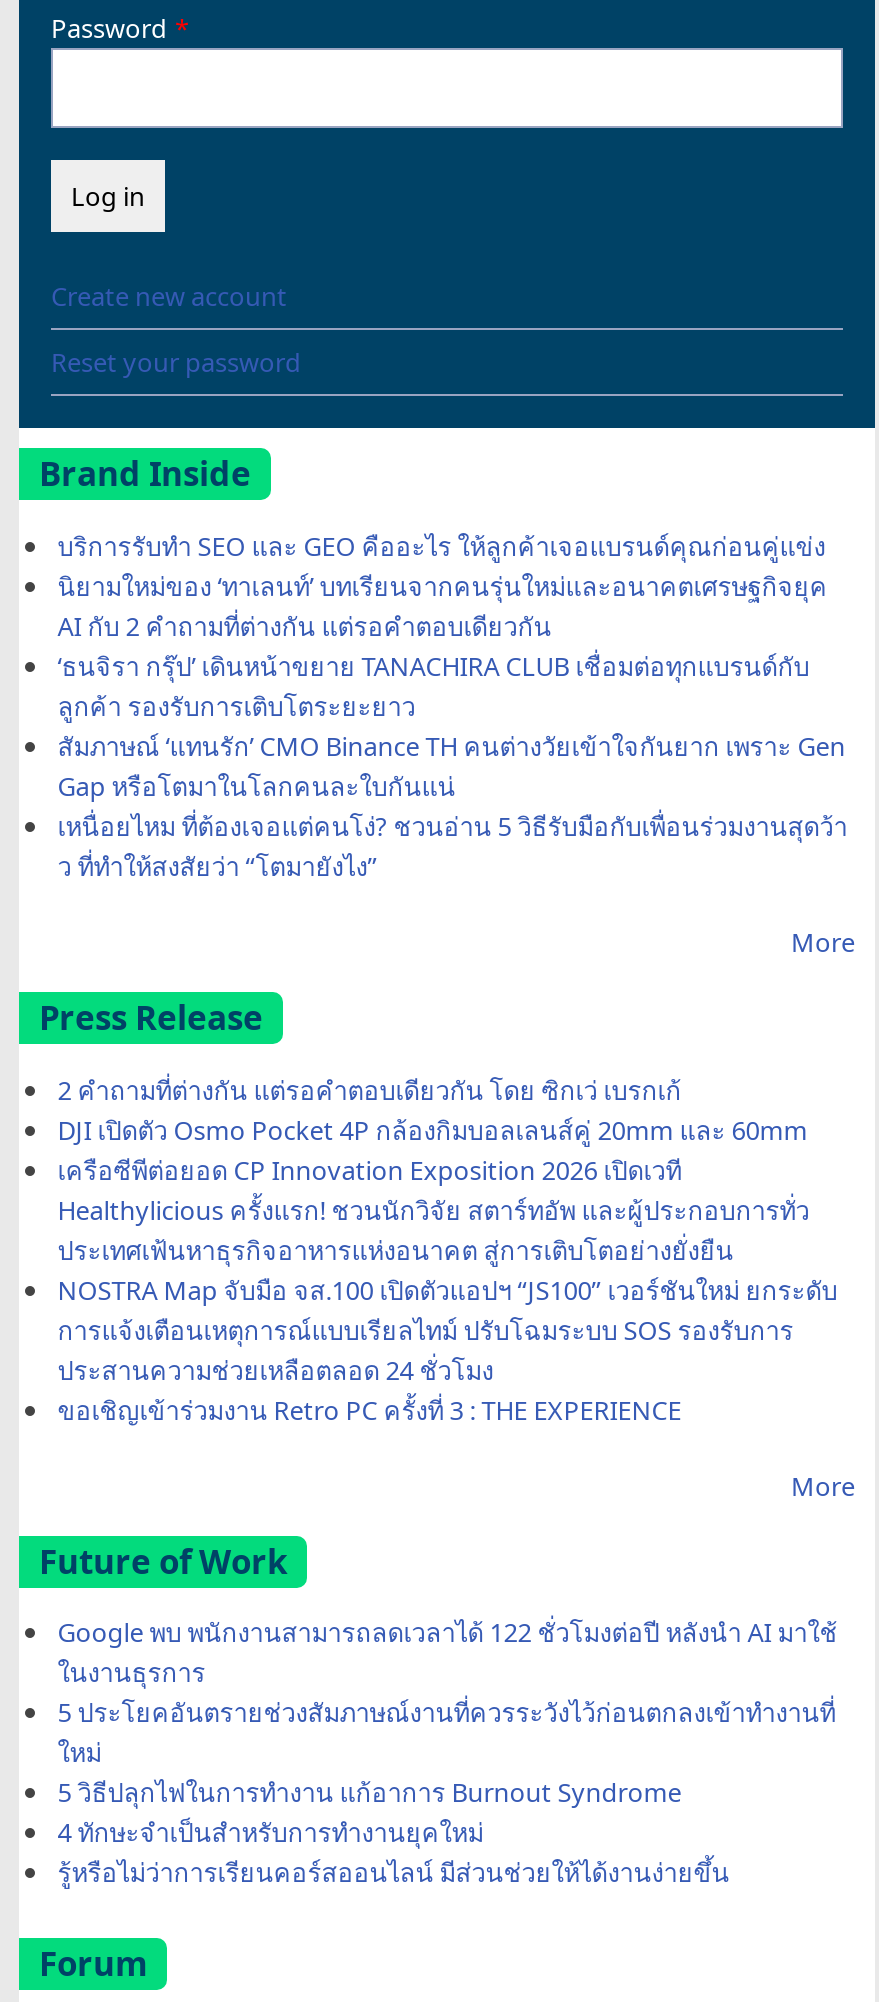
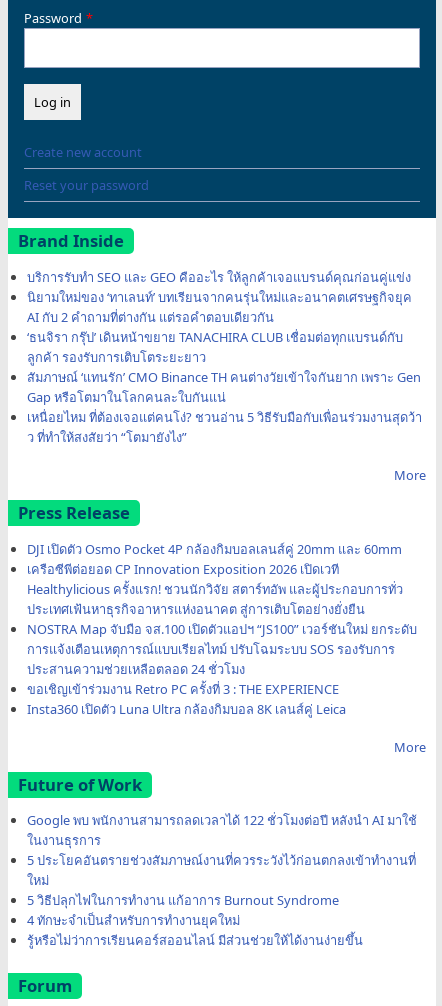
- 2 คำถามที่ต่างกัน แต่รอคำตอบเดียวกัน โดย ซิกเว่ เบรกเก้

moved up: DJI เปิดตัว Osmo Pocket 4P กล้องกิมบอลเลนส์คู่ 20mm และ 60mm | เครือซีพีต่อยอด CP Innovation Exposition 2026 เปิดเวที | Healthylicious ครั้งแรก! ชวนนักวิจัย สตาร์ทอัพ และผู้ประกอบการทั่ว | ประเทศเฟ้นหาธุรกิจอาหารแห่งอนาคต สู่การเติบโตอย่างยั่งยืน | ประสานความช่วยเหลือตลอด 24 ชั่วโมง | ขอเชิญเข้าร่วมงาน Retro PC ครั้งที่ 3 : THE EXPERIENCE

+ Insta360 เปิดตัว Luna Ultra กล้องกิมบอล 8K เลนส์คู่ Leica
